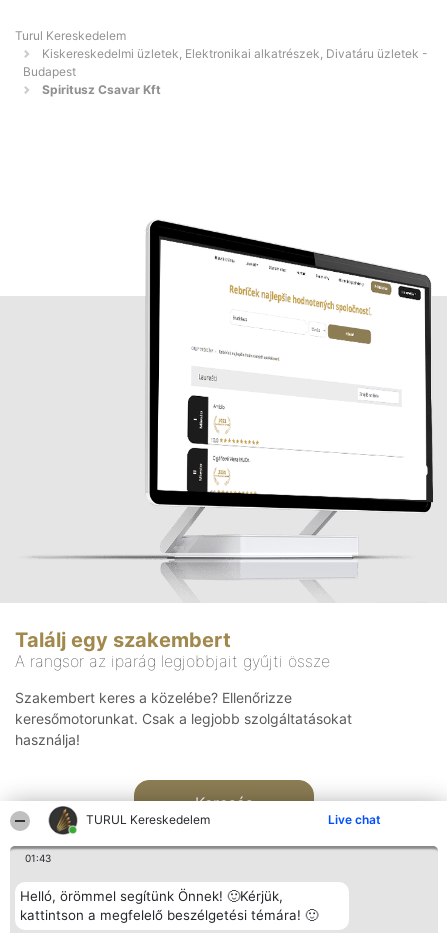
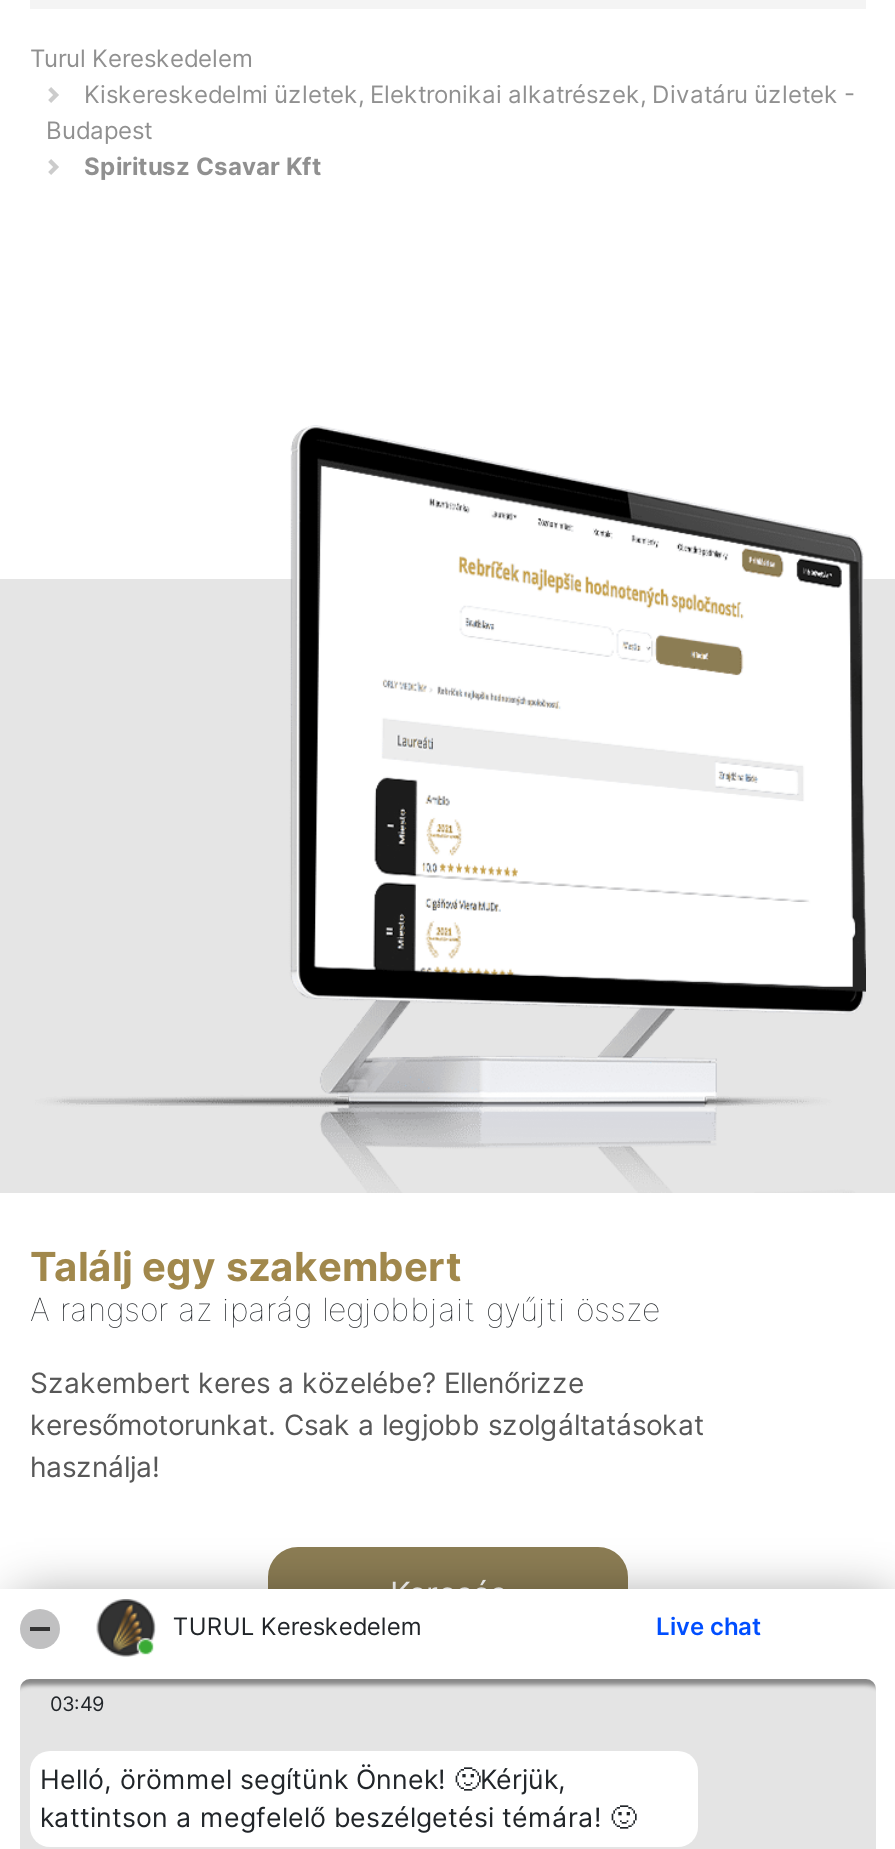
- 01:43
+ 03:49
